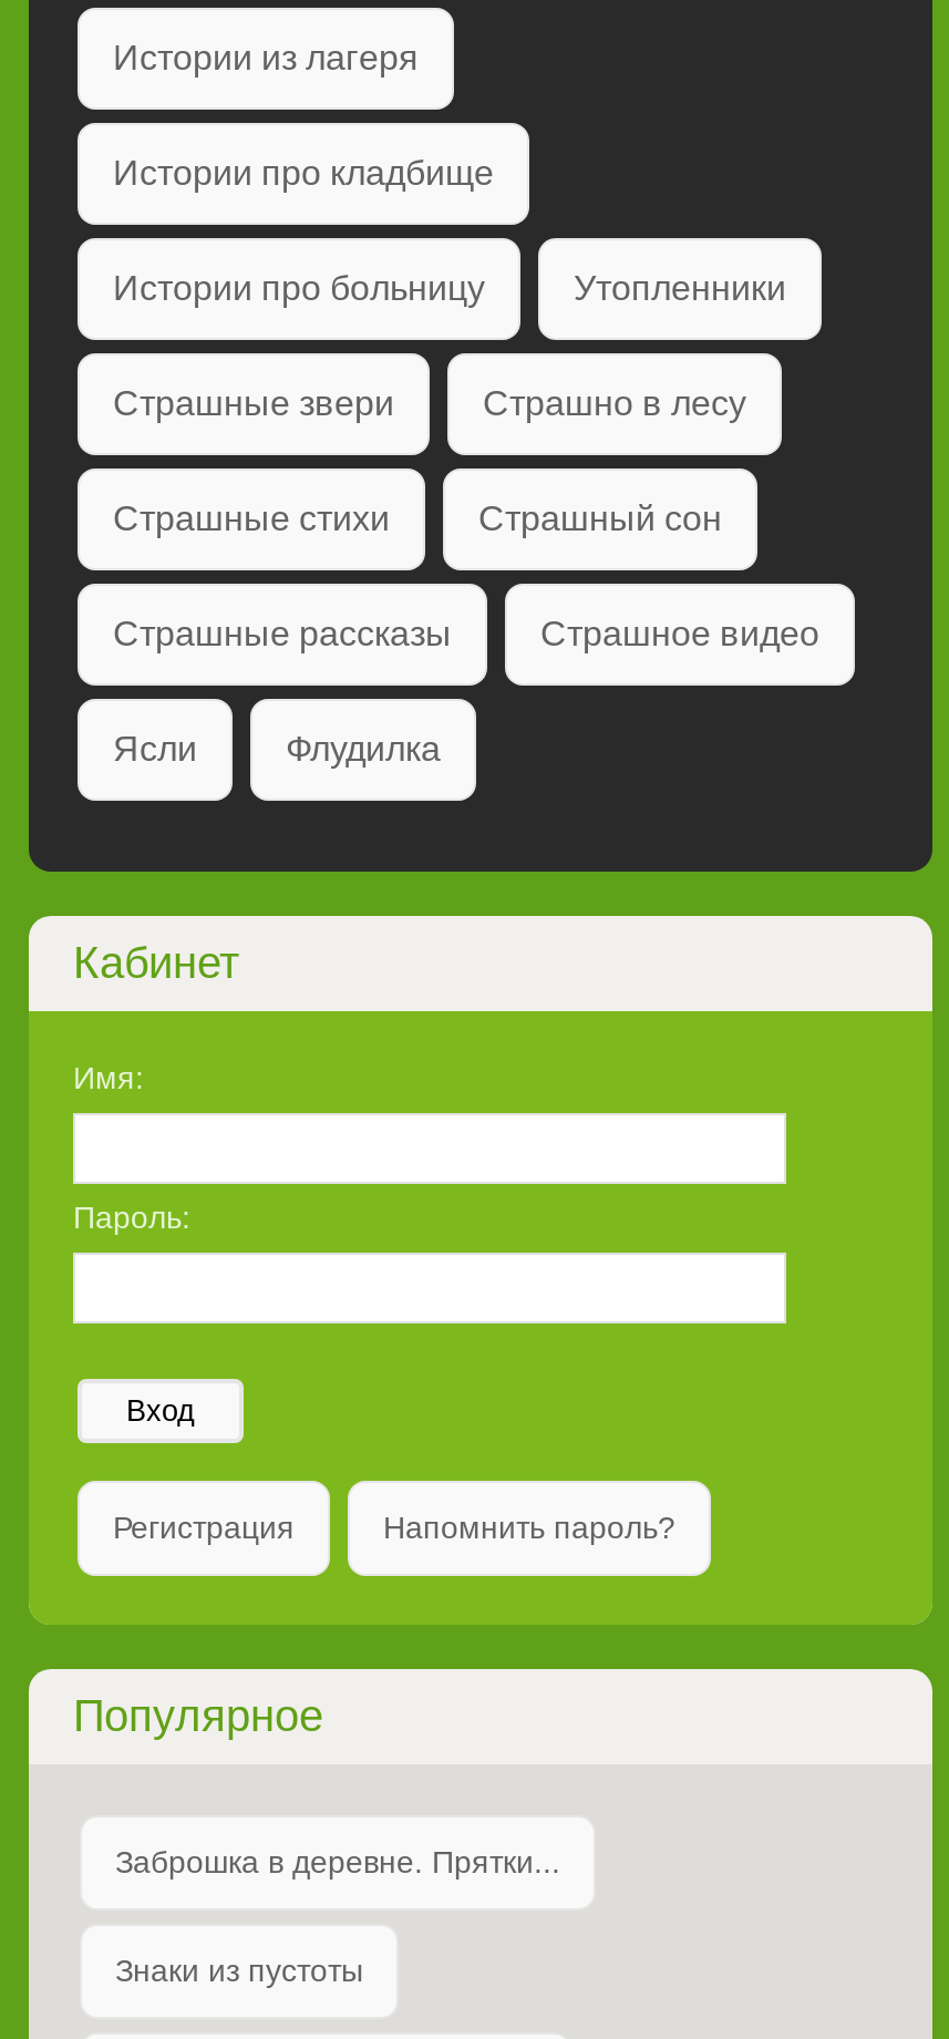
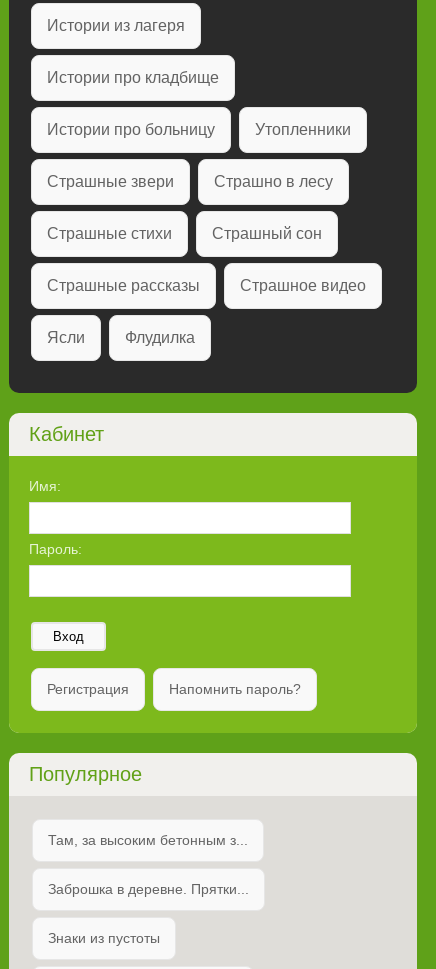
+ Там, за высоким бетонным з...
